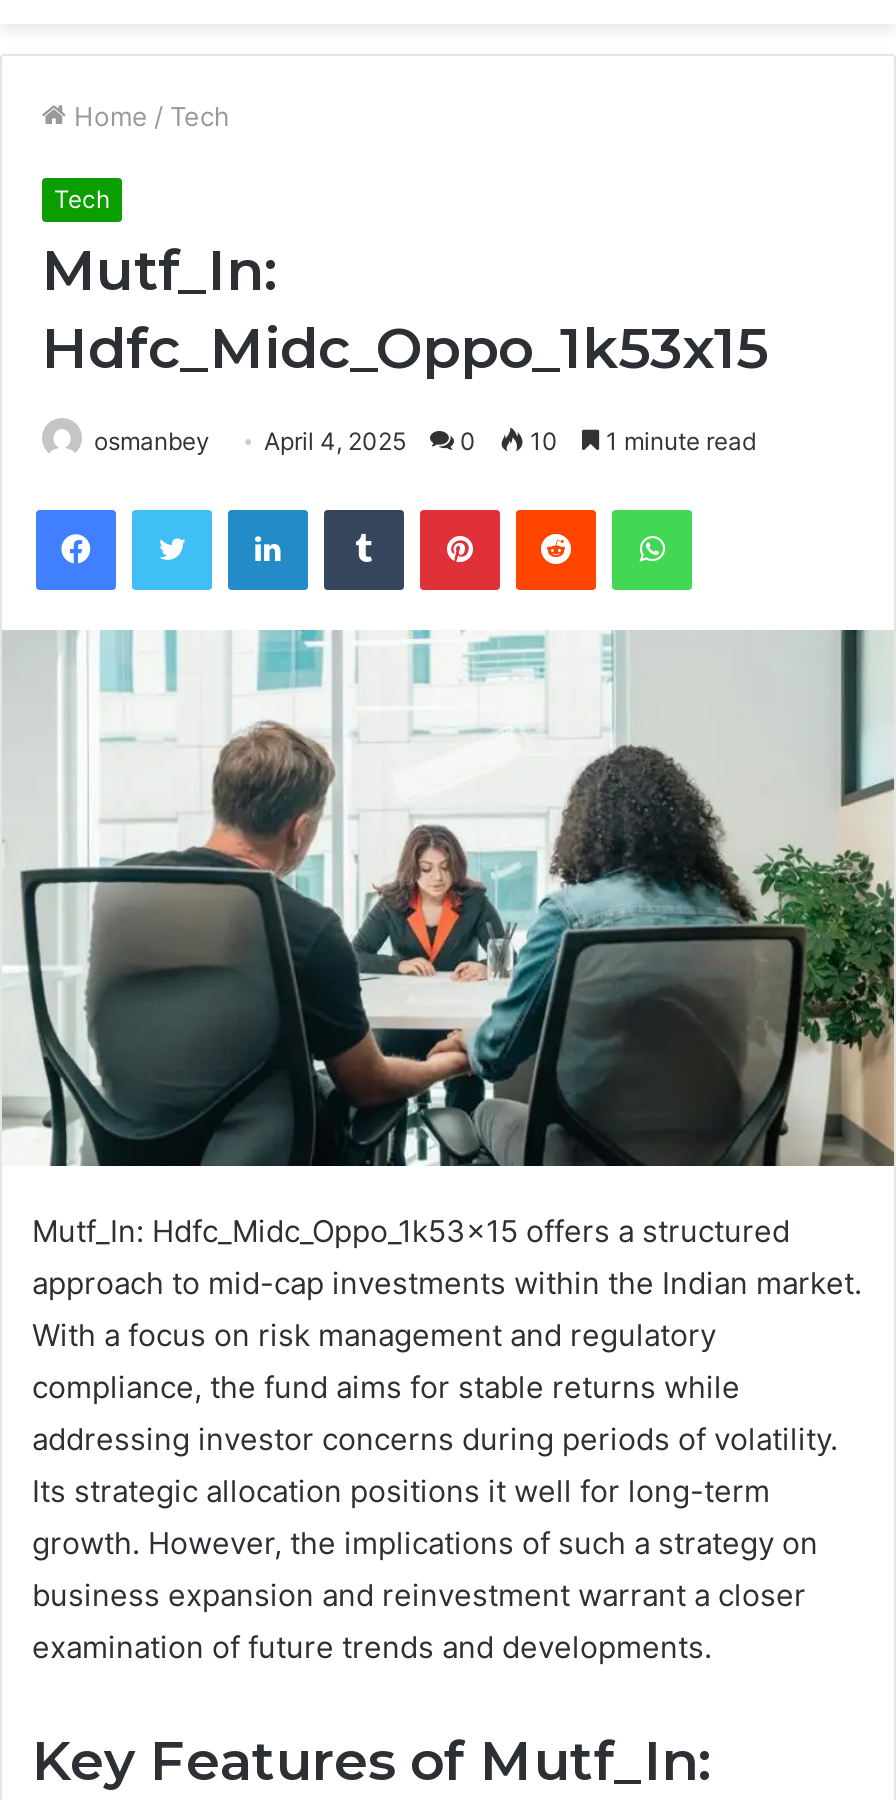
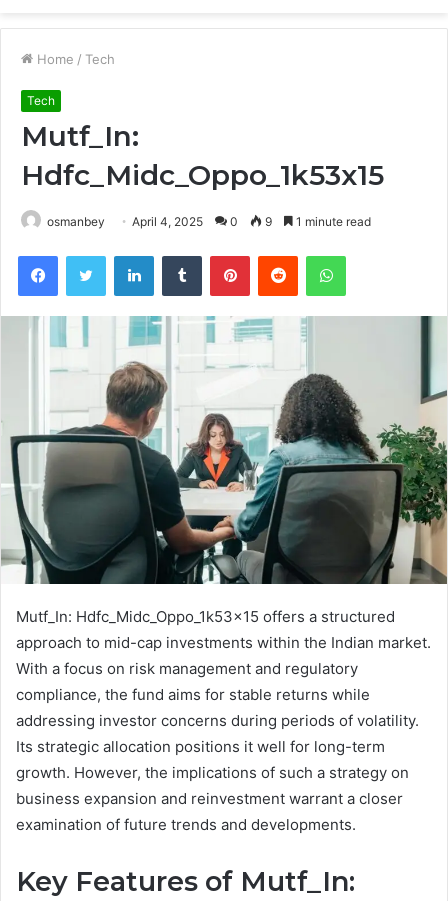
- osmanbey April 4, 2025 0 10 1 minute read
+ osmanbey April 4, 2025 0 9 1 minute read
